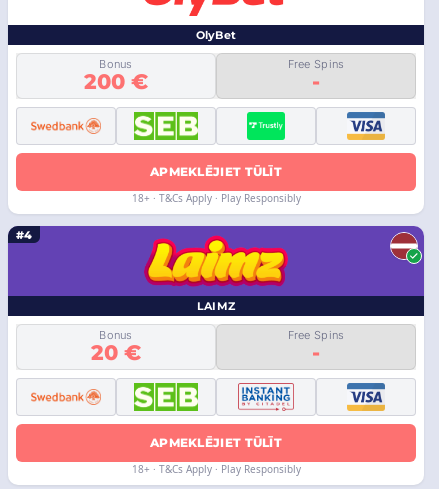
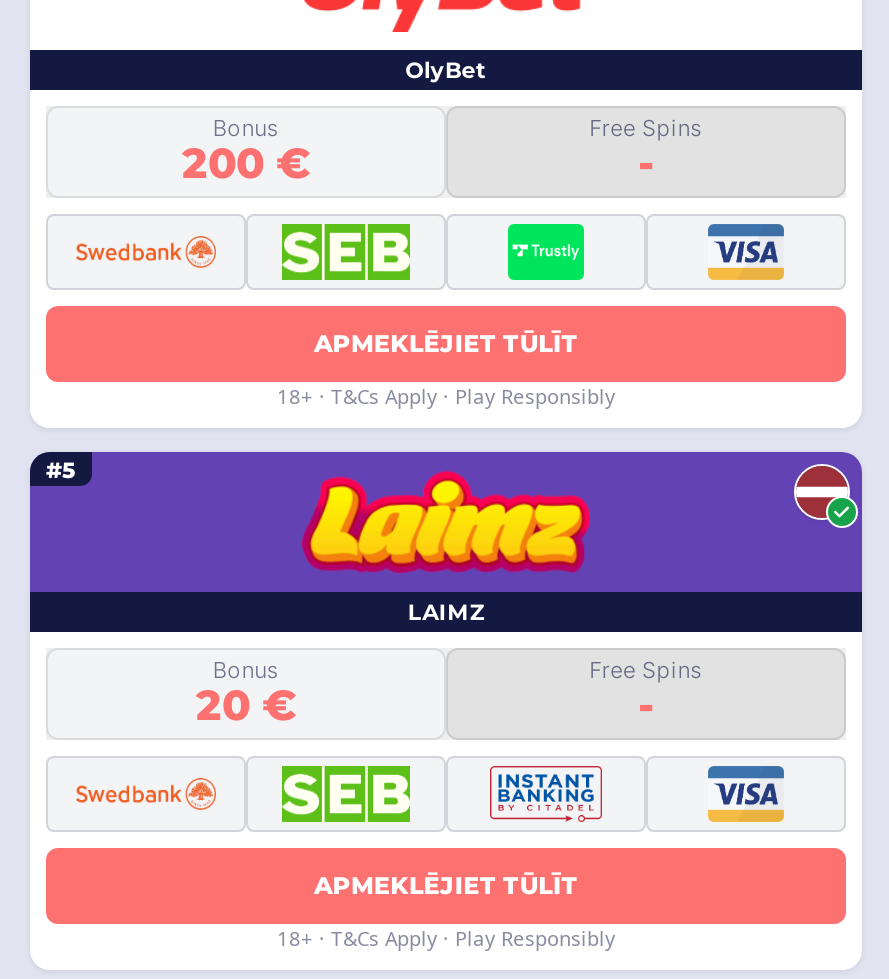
- #4
+ #5
